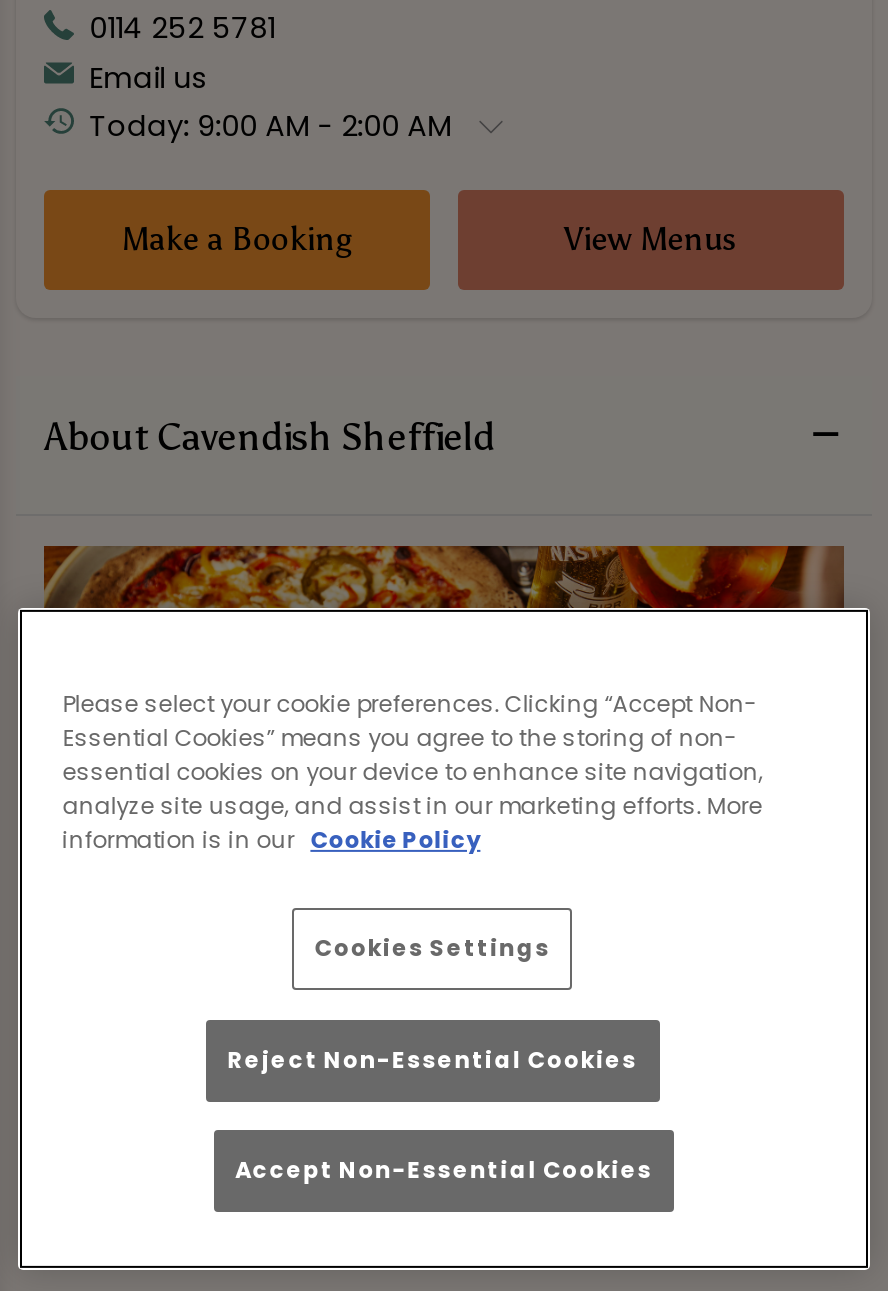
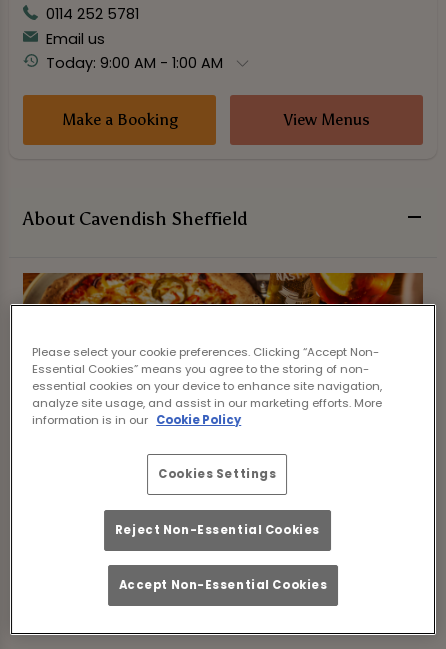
- Today: 9:00 AM - 2:00 AM
+ Today: 9:00 AM - 1:00 AM
